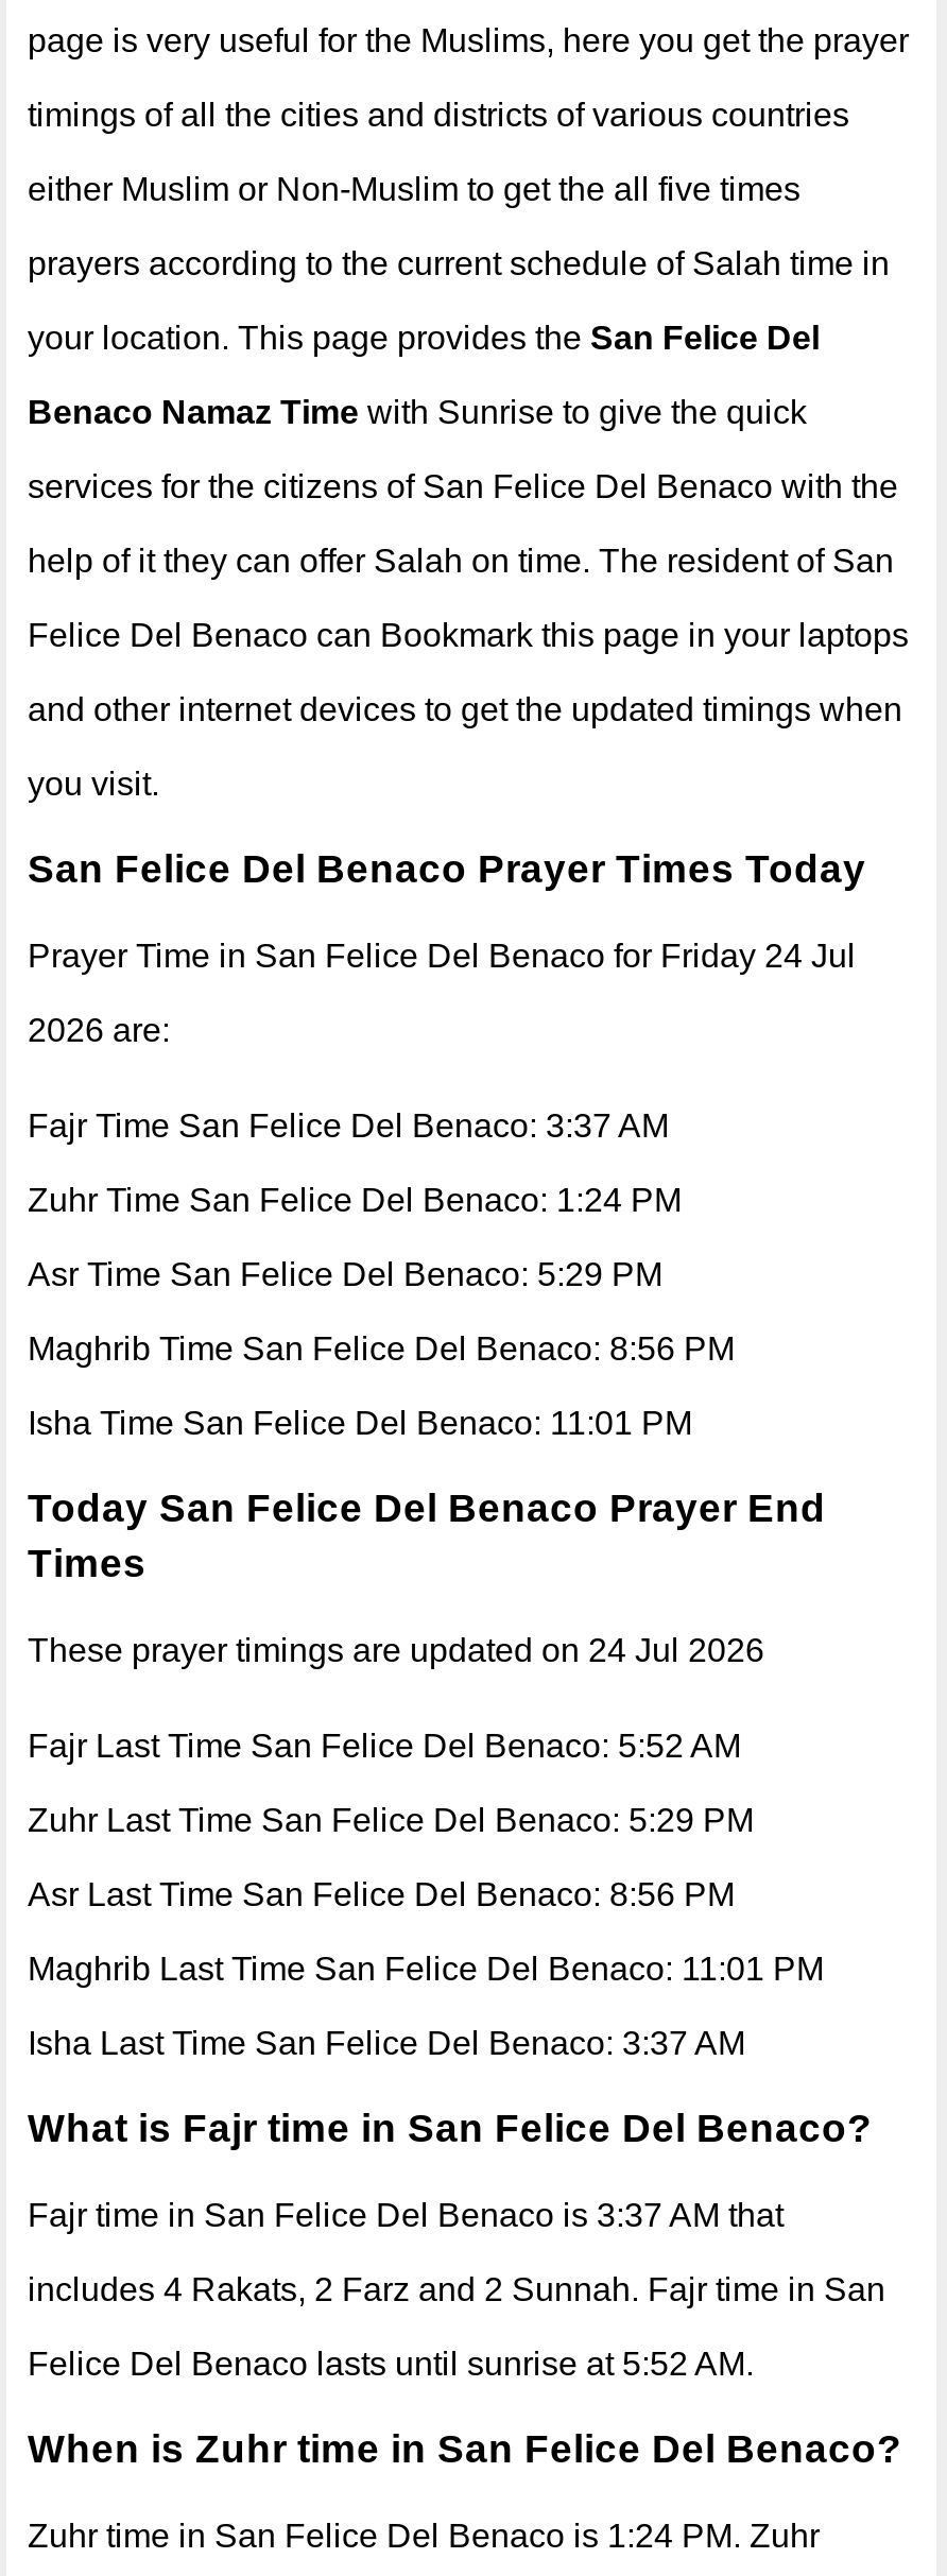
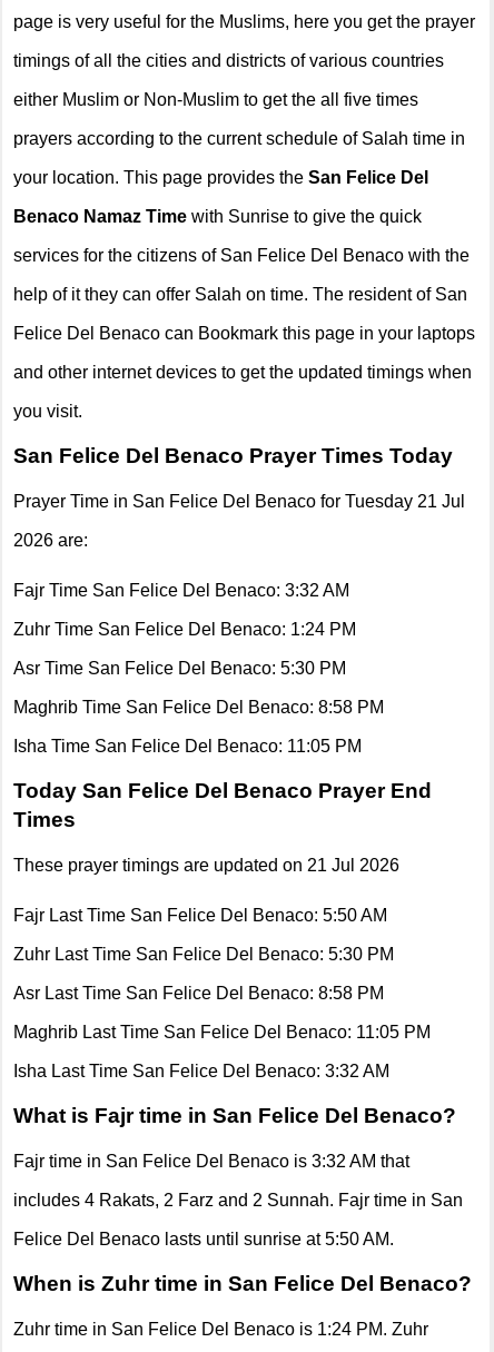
- Prayer Time in San Felice Del Benaco for Friday 24 Jul
+ Prayer Time in San Felice Del Benaco for Tuesday 21 Jul

- Fajr Time San Felice Del Benaco: 3:37 AM
+ Fajr Time San Felice Del Benaco: 3:32 AM

- Asr Time San Felice Del Benaco: 5:29 PM
+ Asr Time San Felice Del Benaco: 5:30 PM

- Maghrib Time San Felice Del Benaco: 8:56 PM
+ Maghrib Time San Felice Del Benaco: 8:58 PM

- Isha Time San Felice Del Benaco: 11:01 PM
+ Isha Time San Felice Del Benaco: 11:05 PM

- These prayer timings are updated on 24 Jul 2026
+ These prayer timings are updated on 21 Jul 2026

- Fajr Last Time San Felice Del Benaco: 5:52 AM
+ Fajr Last Time San Felice Del Benaco: 5:50 AM

- Zuhr Last Time San Felice Del Benaco: 5:29 PM
+ Zuhr Last Time San Felice Del Benaco: 5:30 PM

- Asr Last Time San Felice Del Benaco: 8:56 PM
+ Asr Last Time San Felice Del Benaco: 8:58 PM

- Maghrib Last Time San Felice Del Benaco: 11:01 PM
+ Maghrib Last Time San Felice Del Benaco: 11:05 PM

- Isha Last Time San Felice Del Benaco: 3:37 AM
+ Isha Last Time San Felice Del Benaco: 3:32 AM

- Fajr time in San Felice Del Benaco is 3:37 AM that
+ Fajr time in San Felice Del Benaco is 3:32 AM that

- Felice Del Benaco lasts until sunrise at 5:52 AM.
+ Felice Del Benaco lasts until sunrise at 5:50 AM.
